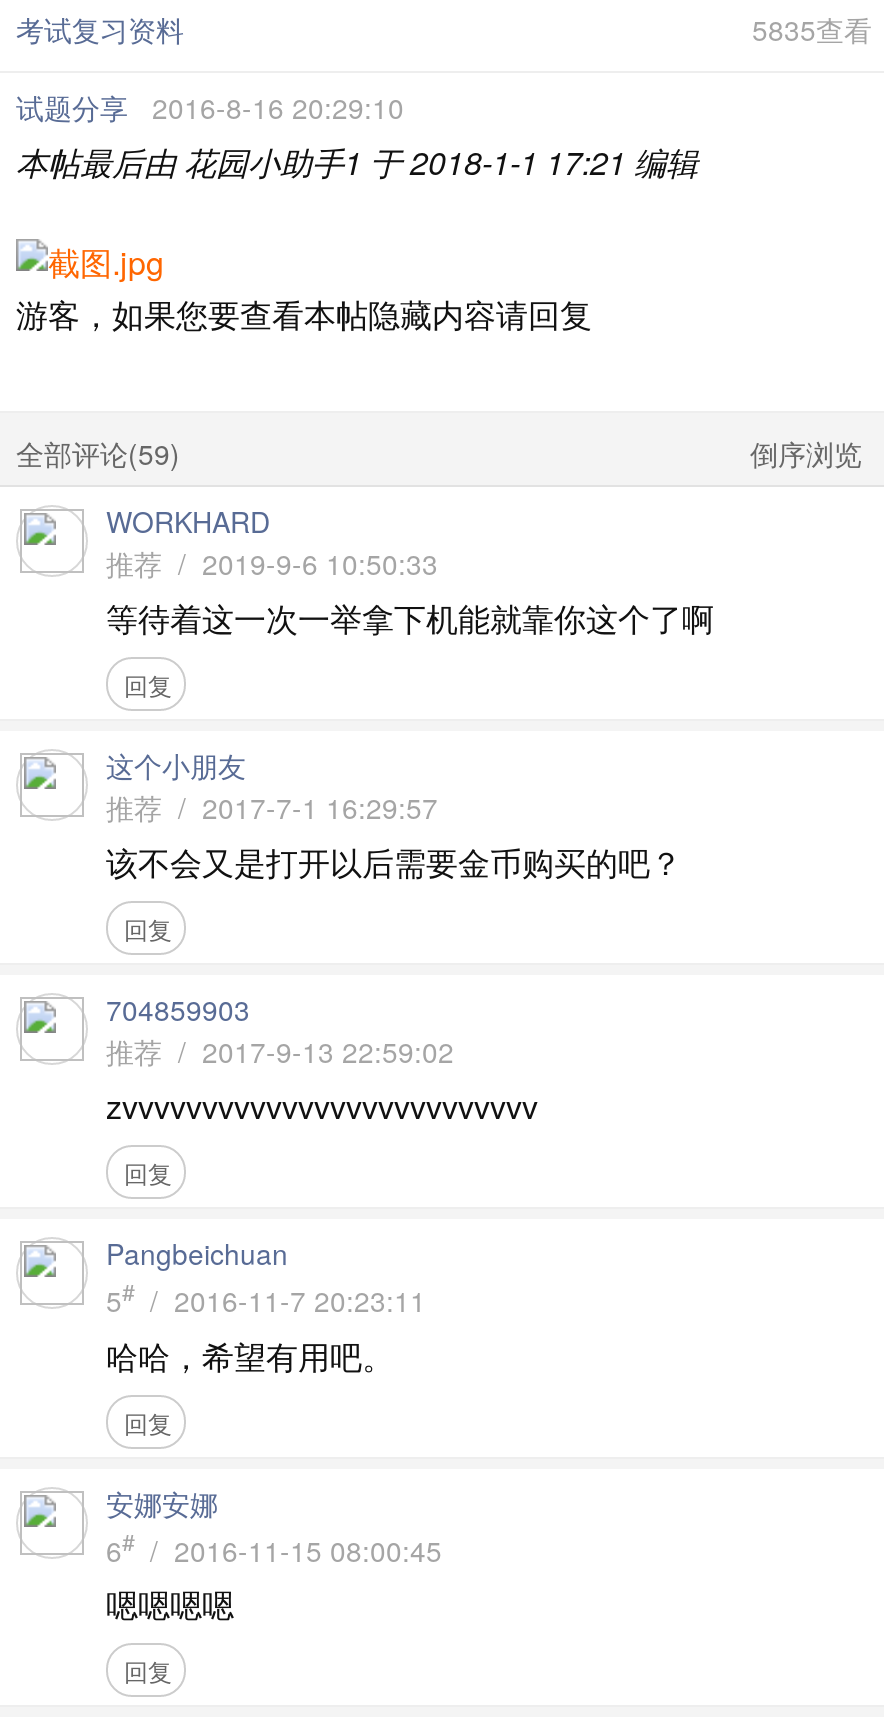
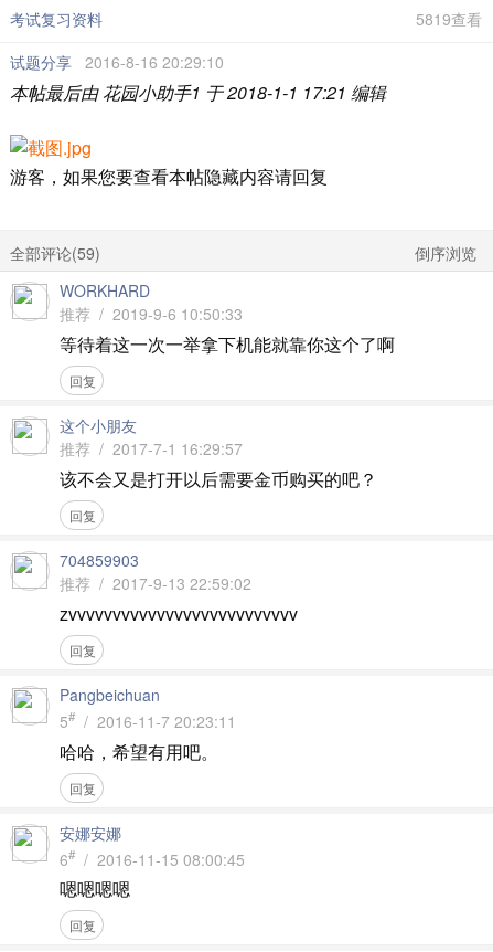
- 5835查看
+ 5819查看
